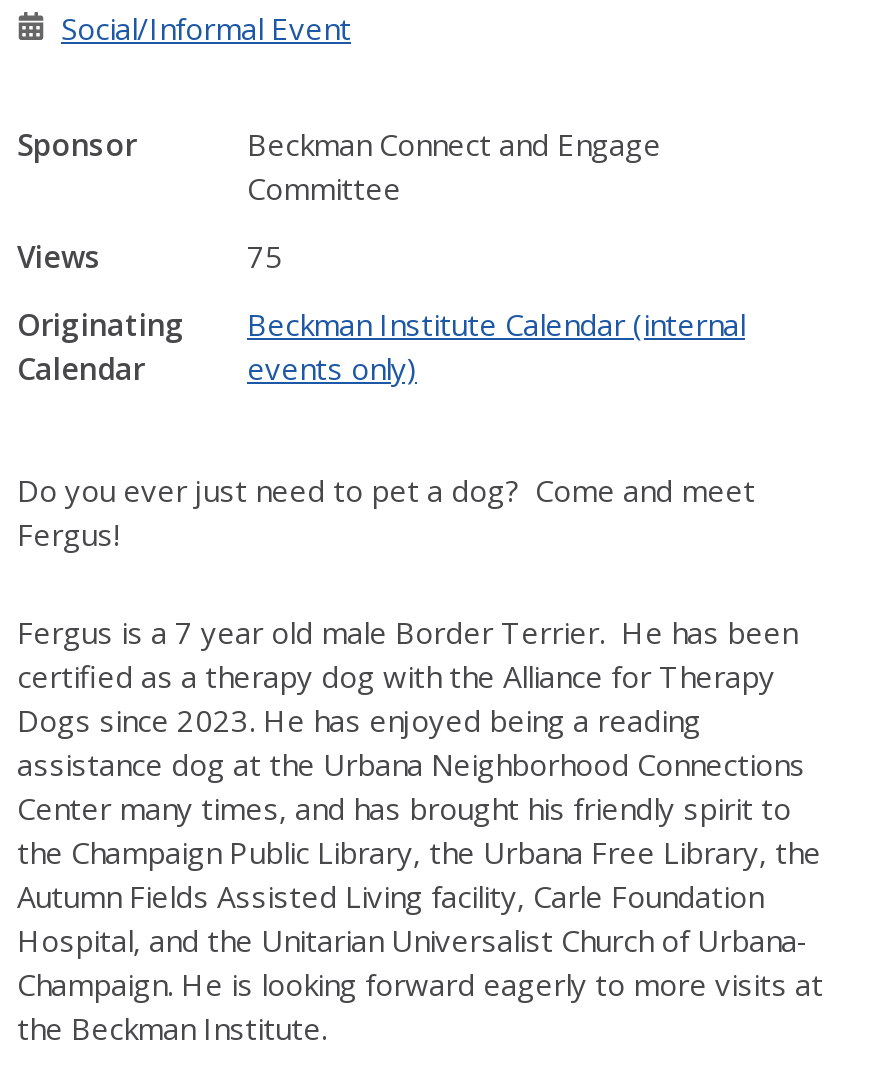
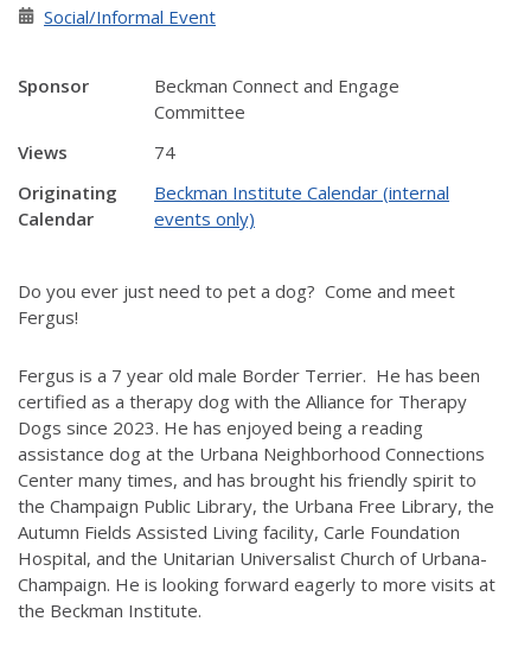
- 75
+ 74
